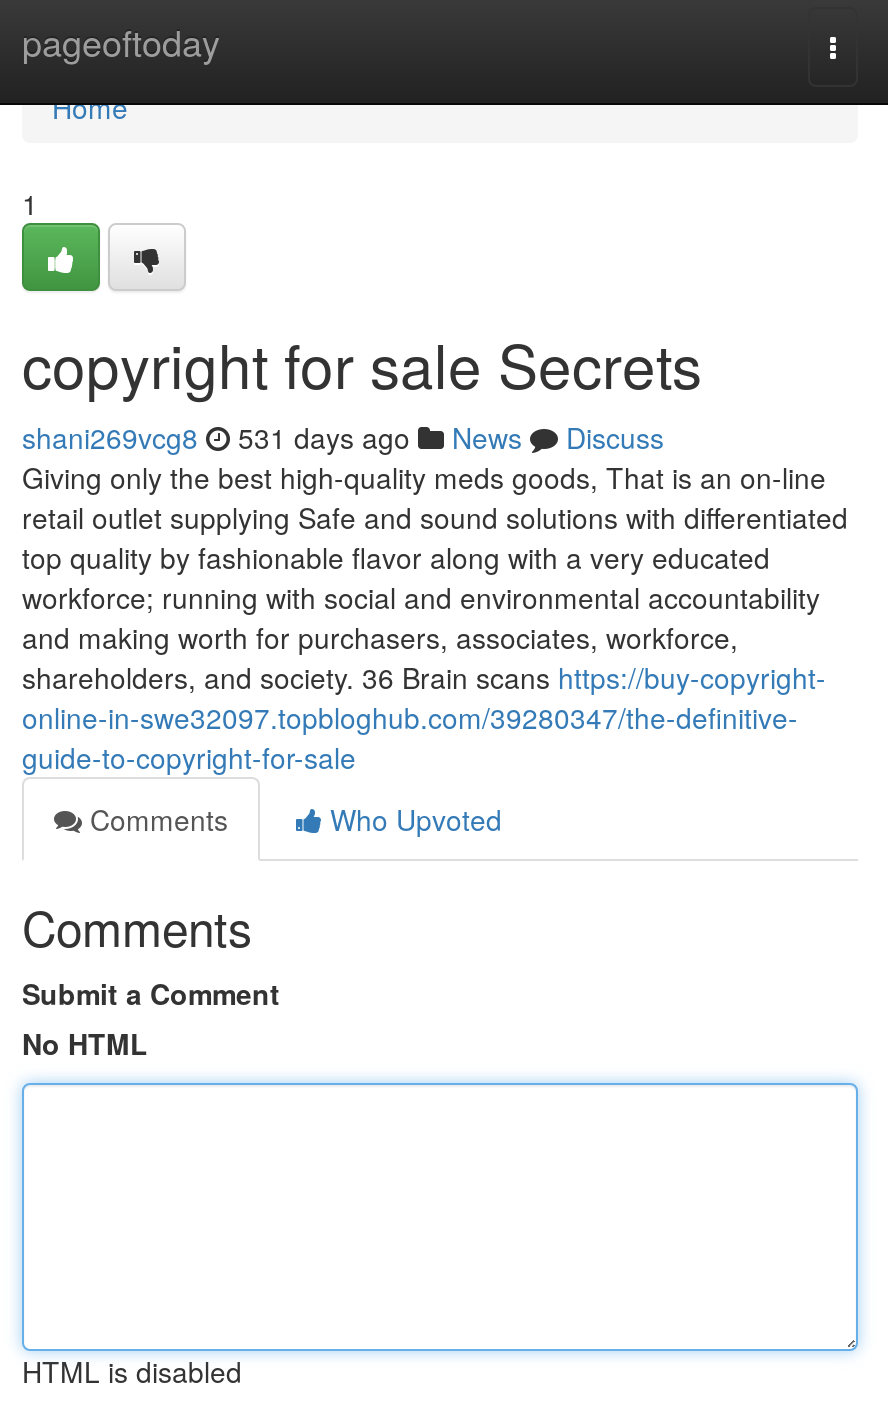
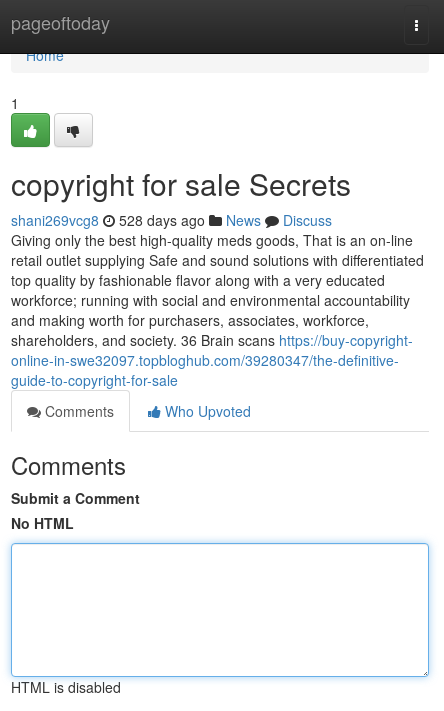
- shani269vcg8 531 days ago News Discuss
+ shani269vcg8 528 days ago News Discuss
